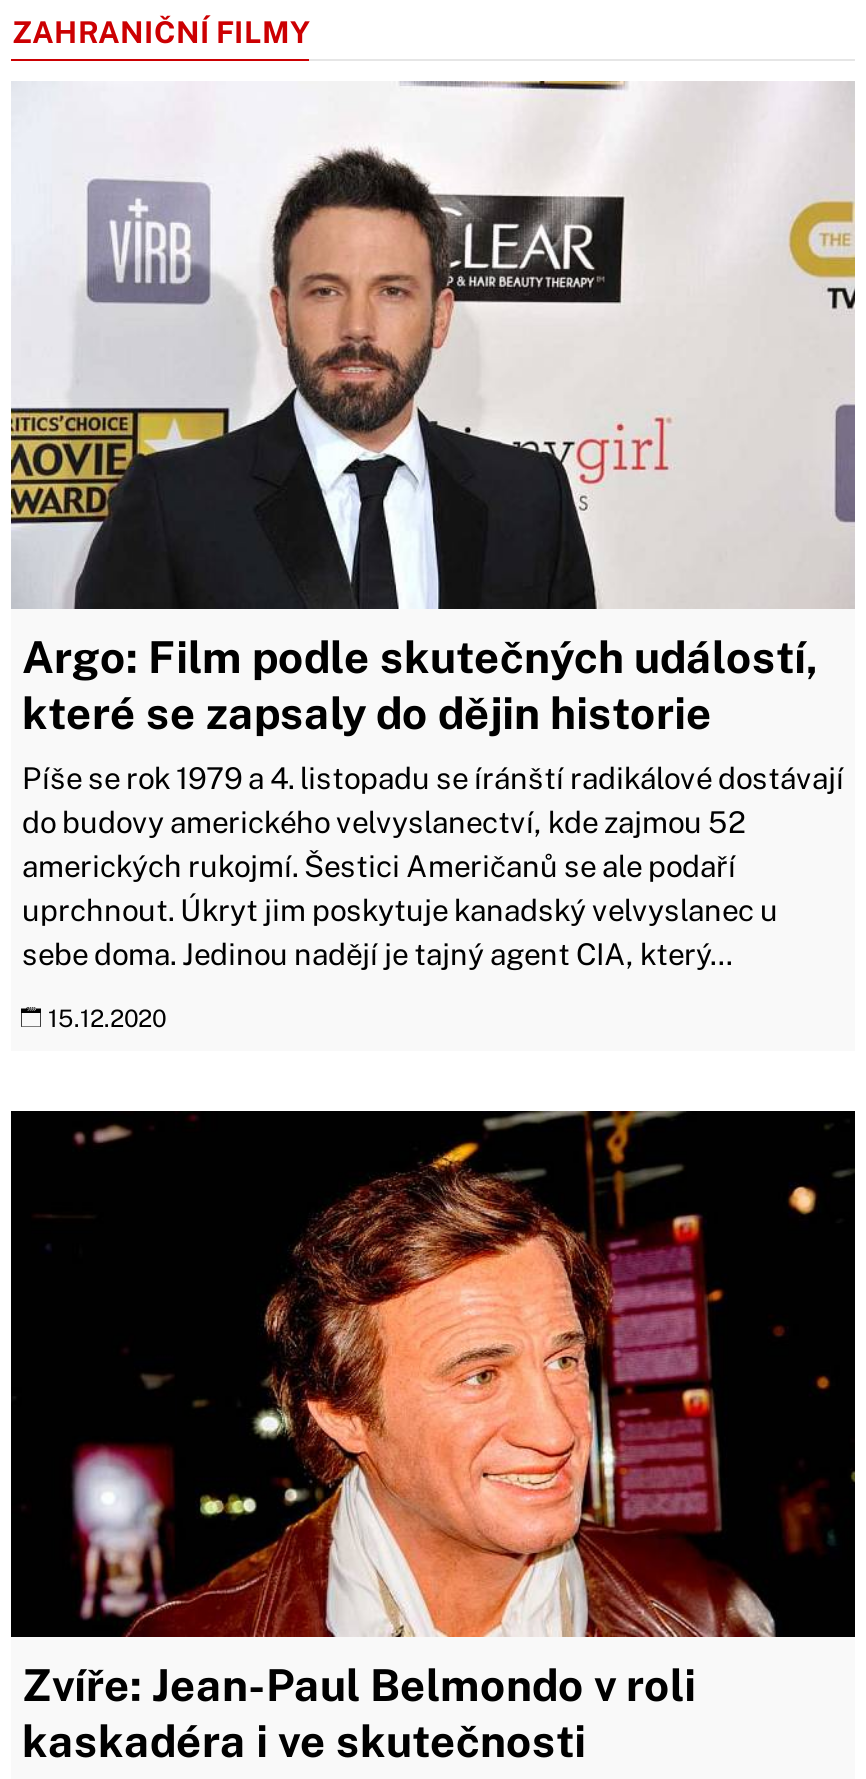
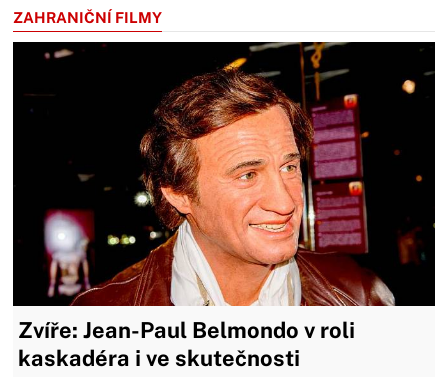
- [image]
- Argo: Film podle skutečných událostí,
- které se zapsaly do dějin historie
- Píše se rok 1979 a 4. listopadu se íránští radikálové dostávají
- do budovy amerického velvyslanectví, kde zajmou 52
- amerických rukojmí. Šestici Američanů se ale podaří
- uprchnout. Úkryt jim poskytuje kanadský velvyslanec u
- sebe doma. Jedinou nadějí je tajný agent CIA, který...
- 15.12.2020
